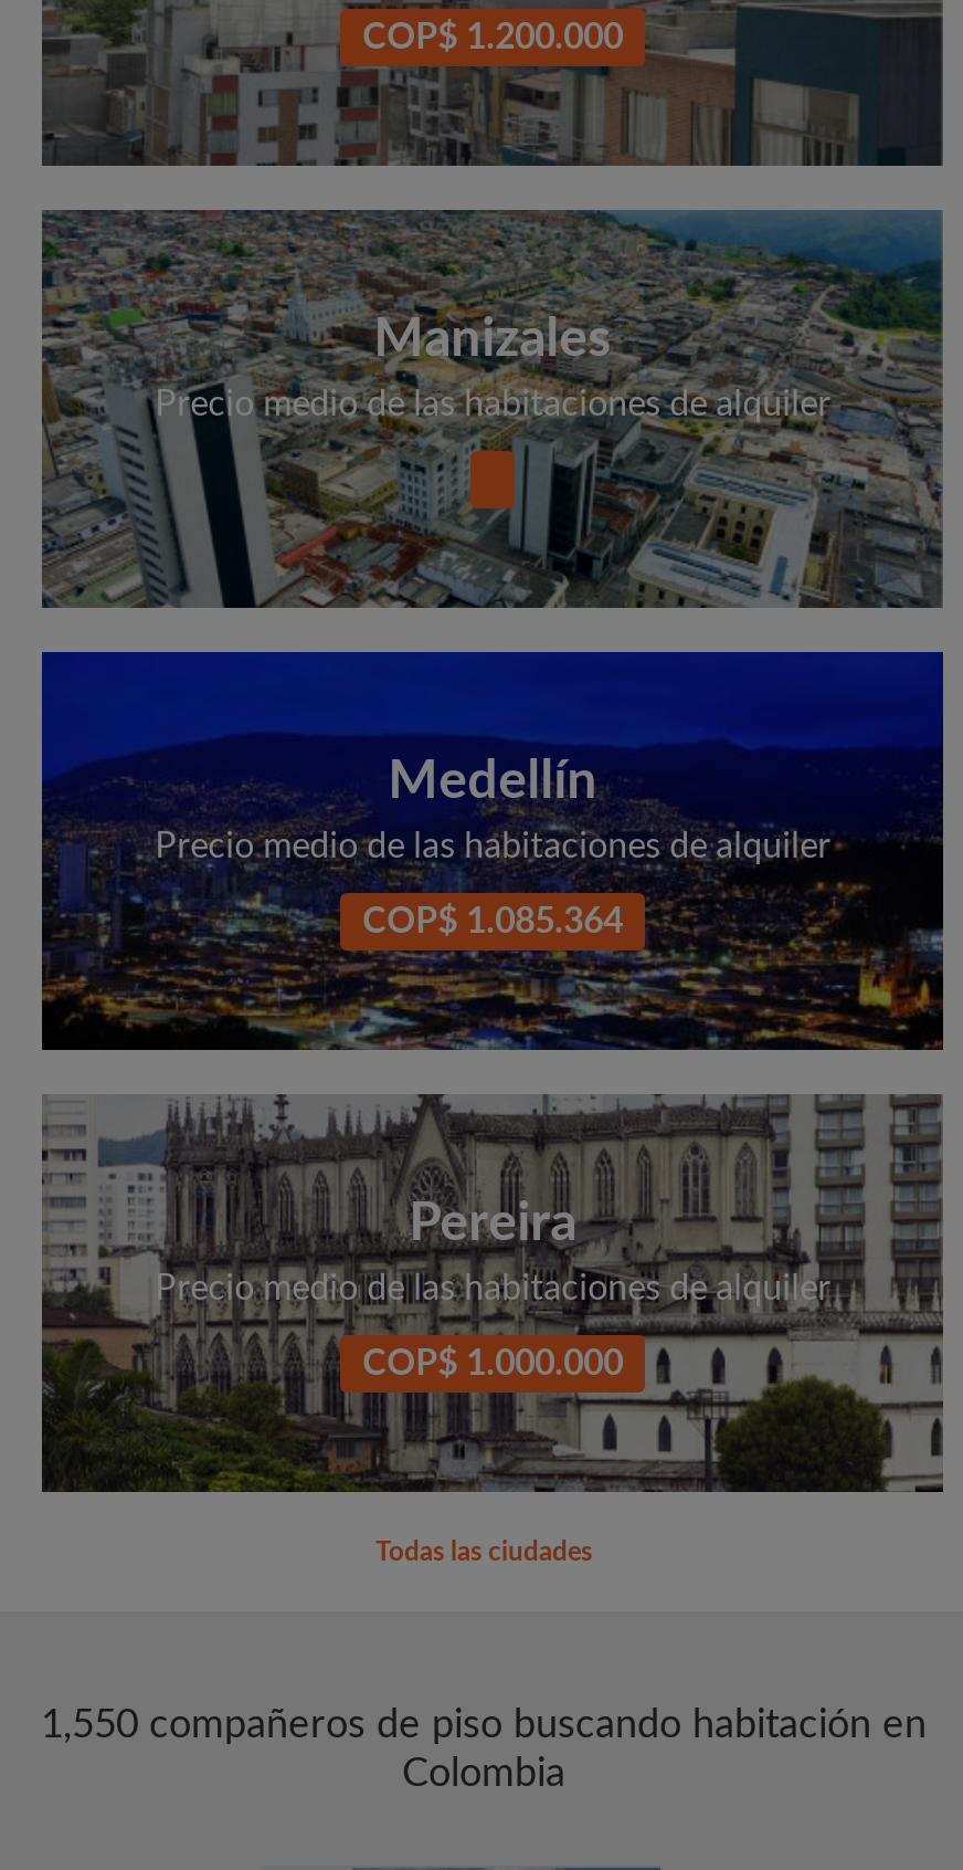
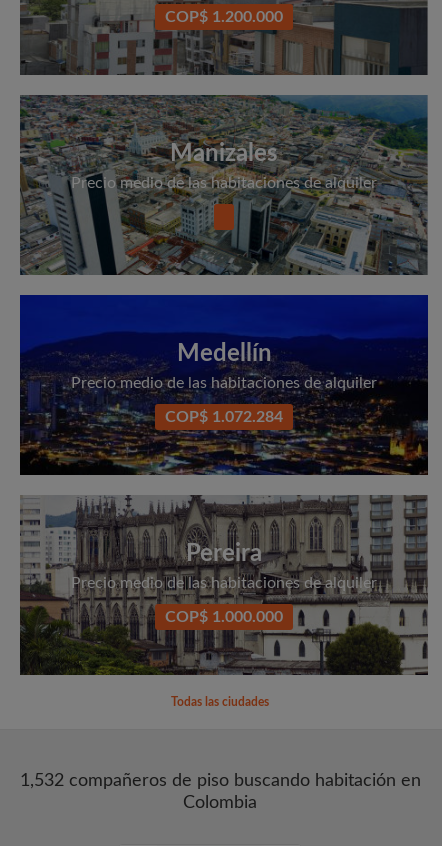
- COP$ 1.085.364
+ COP$ 1.072.284

- 1,550 compañeros de piso buscando habitación en
+ 1,532 compañeros de piso buscando habitación en
